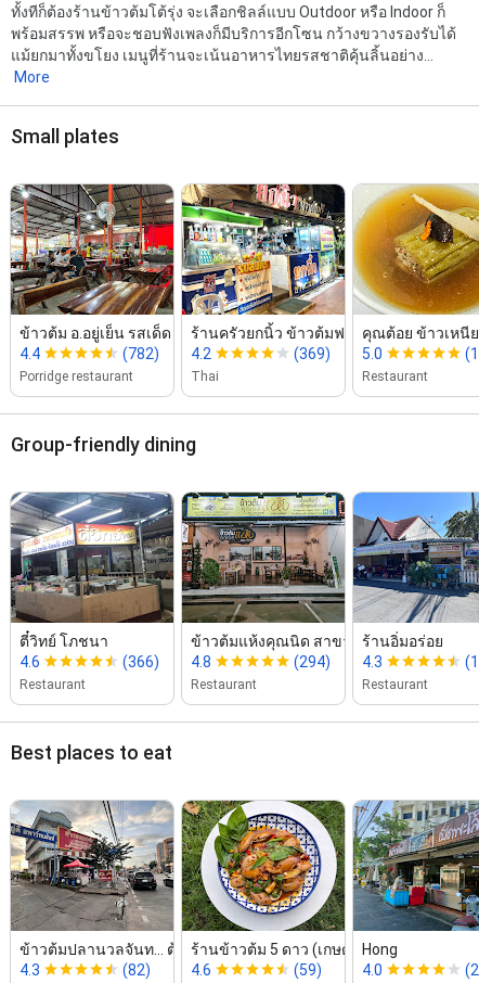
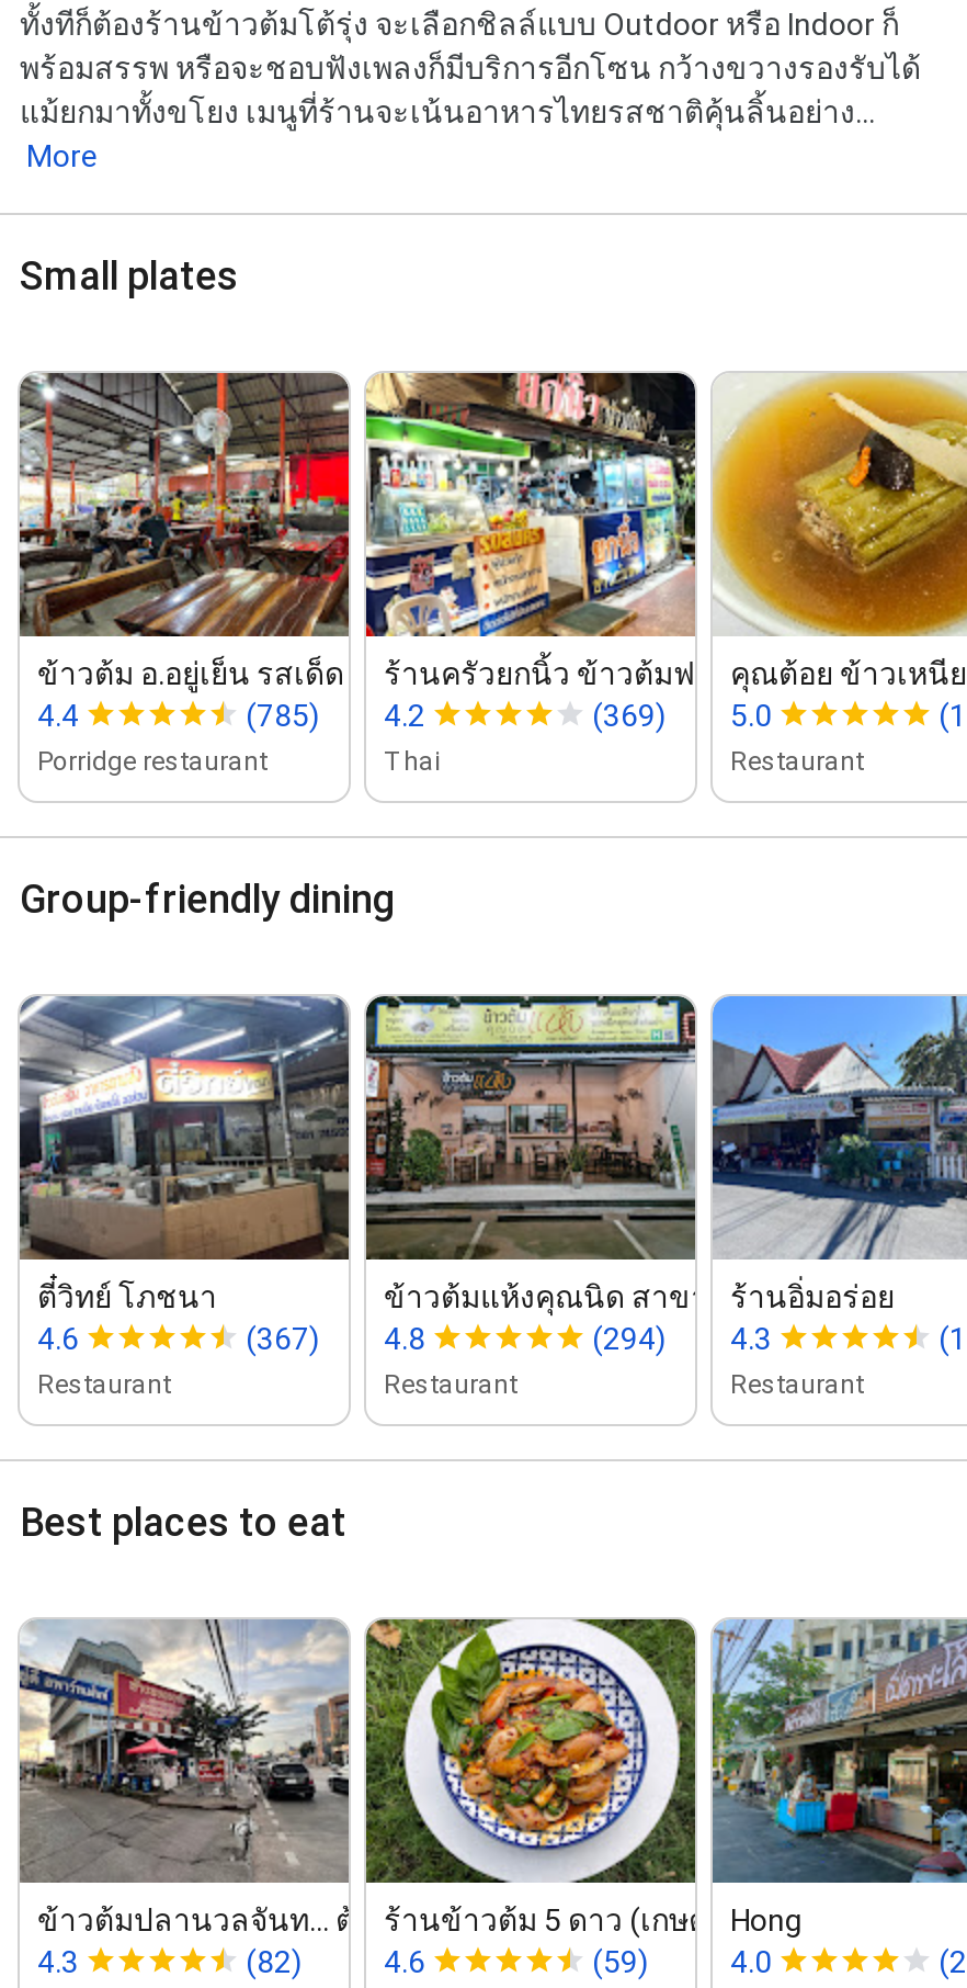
- (782) 4.2
+ (785) 4.2

- (366) 4.8
+ (367) 4.8
